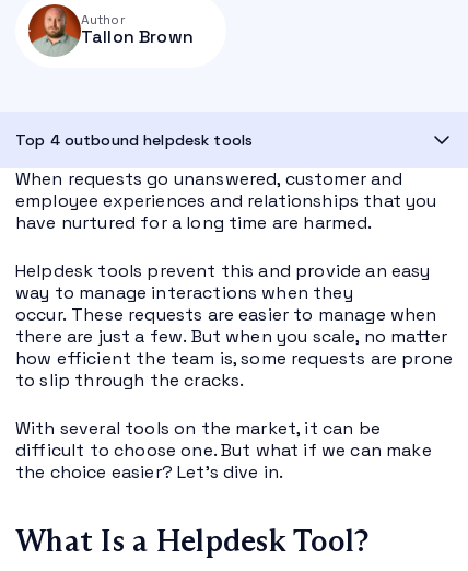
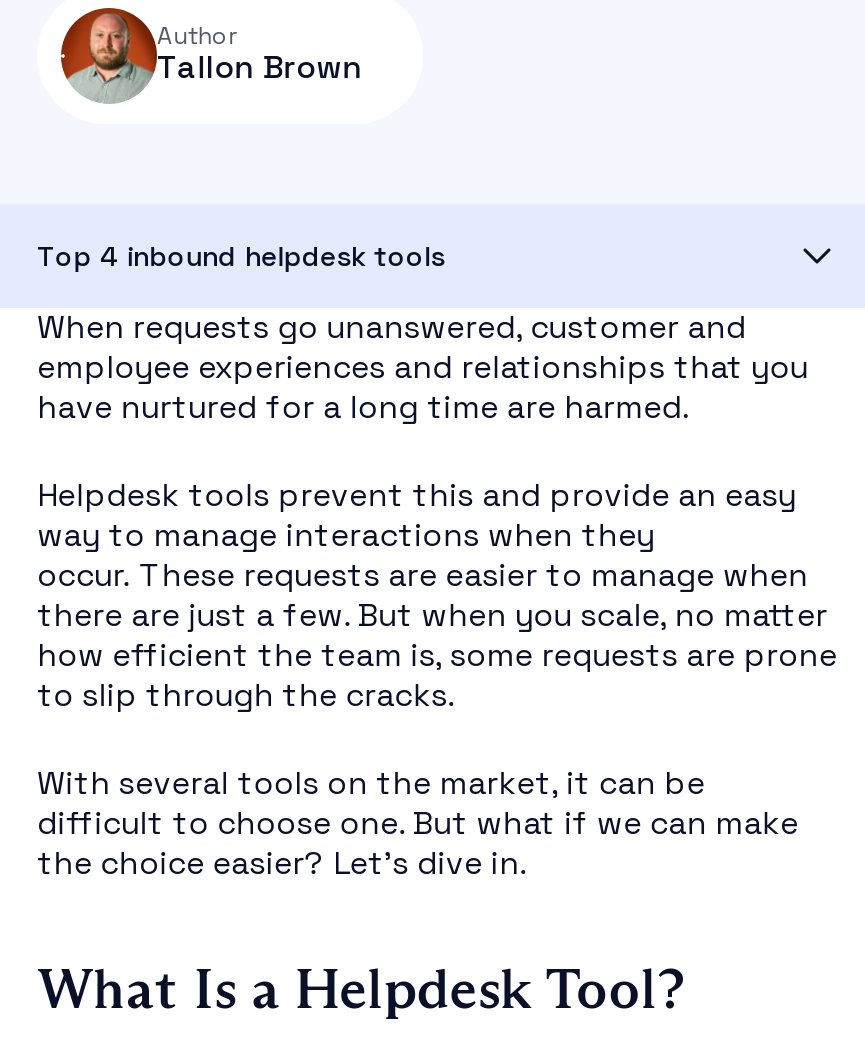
- Top 4 outbound helpdesk tools
+ Top 4 inbound helpdesk tools
